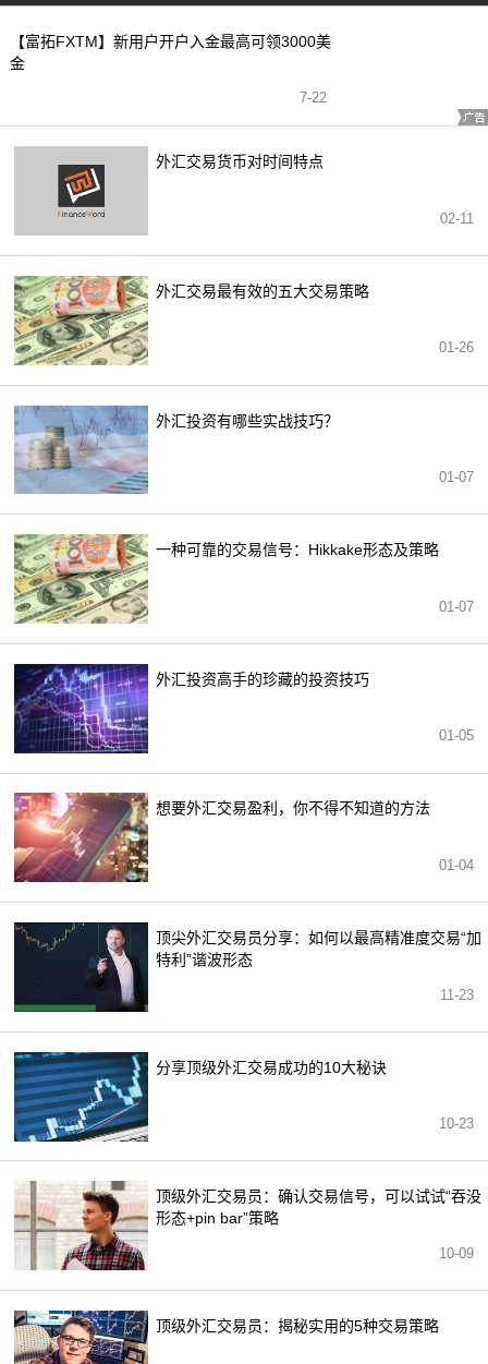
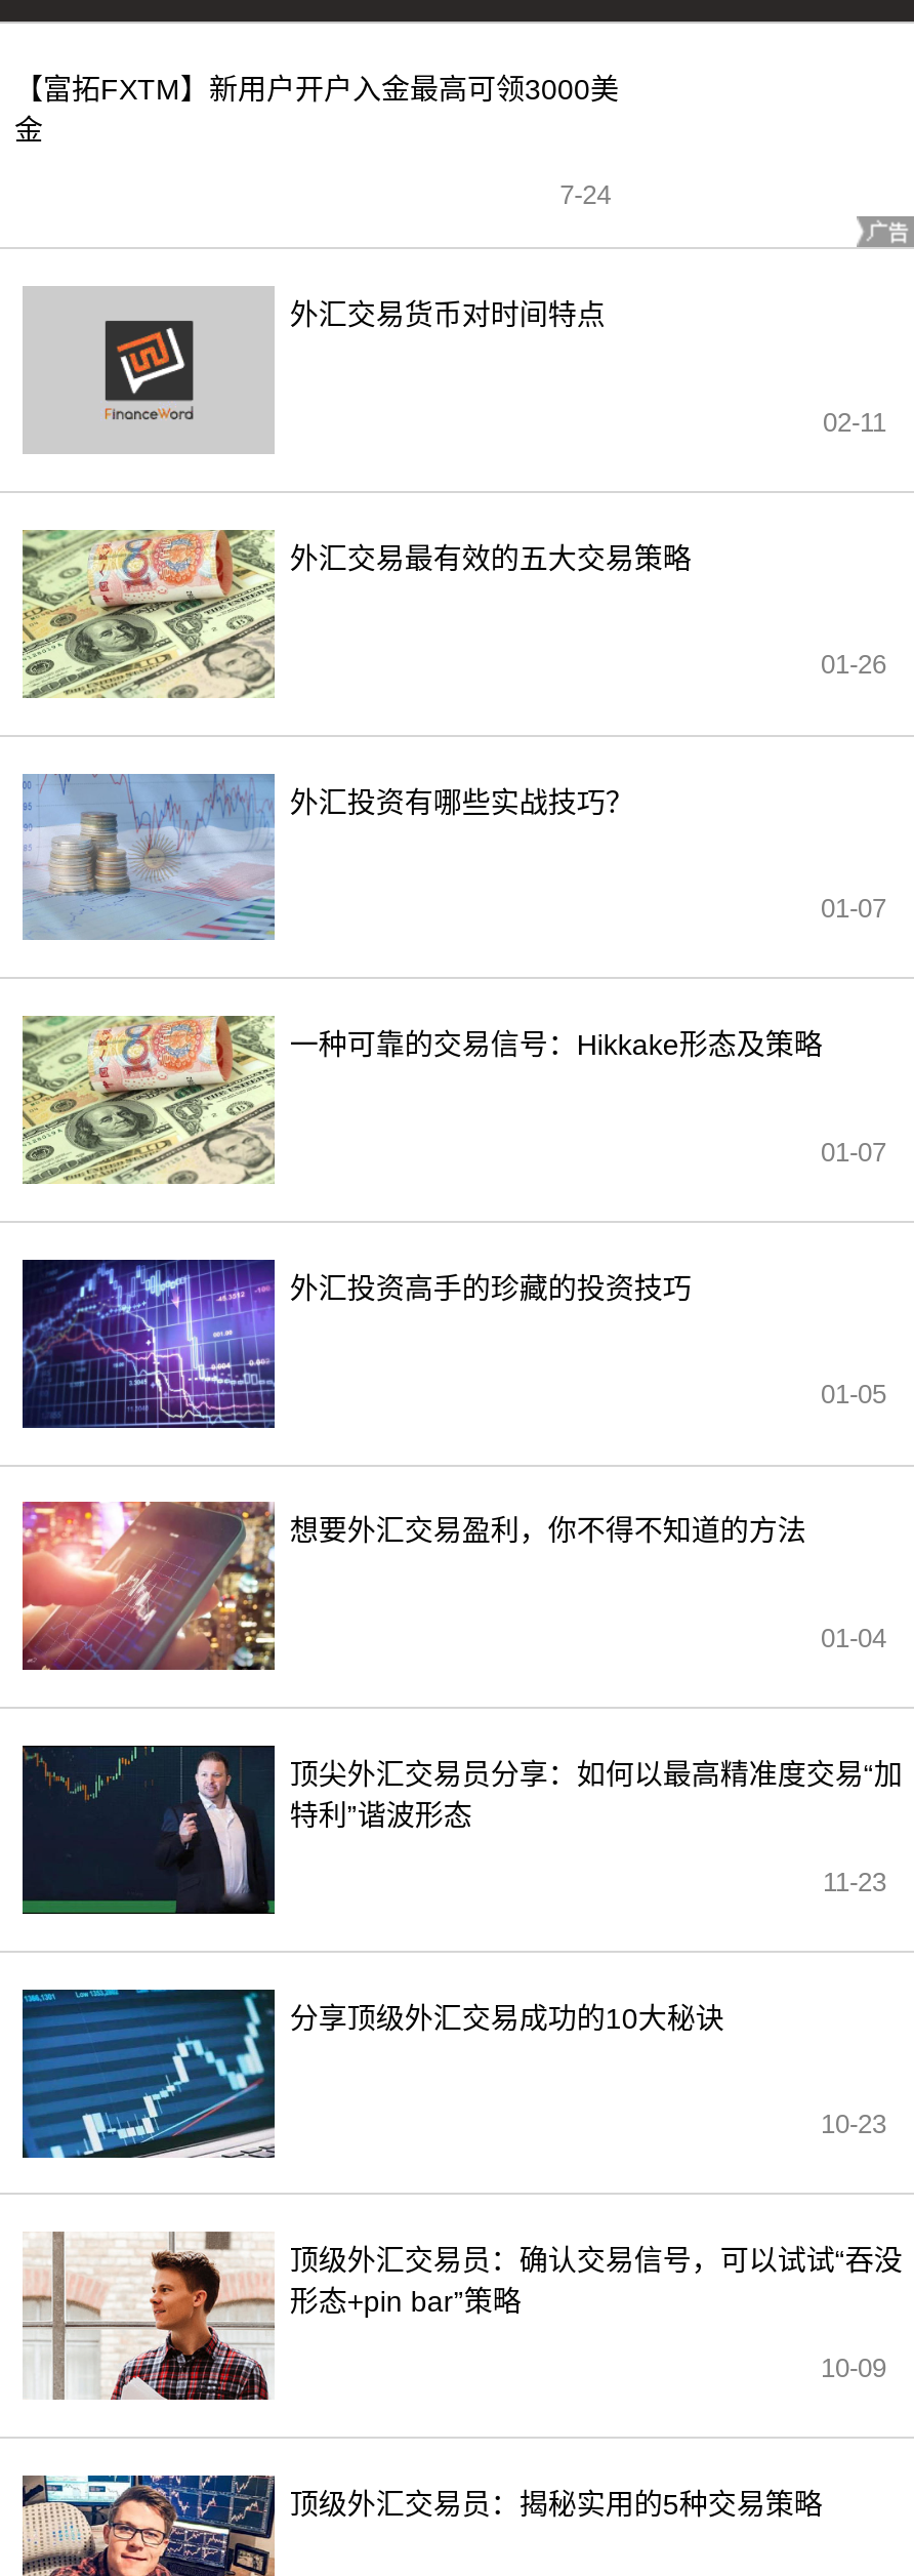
- 7-22
+ 7-24
